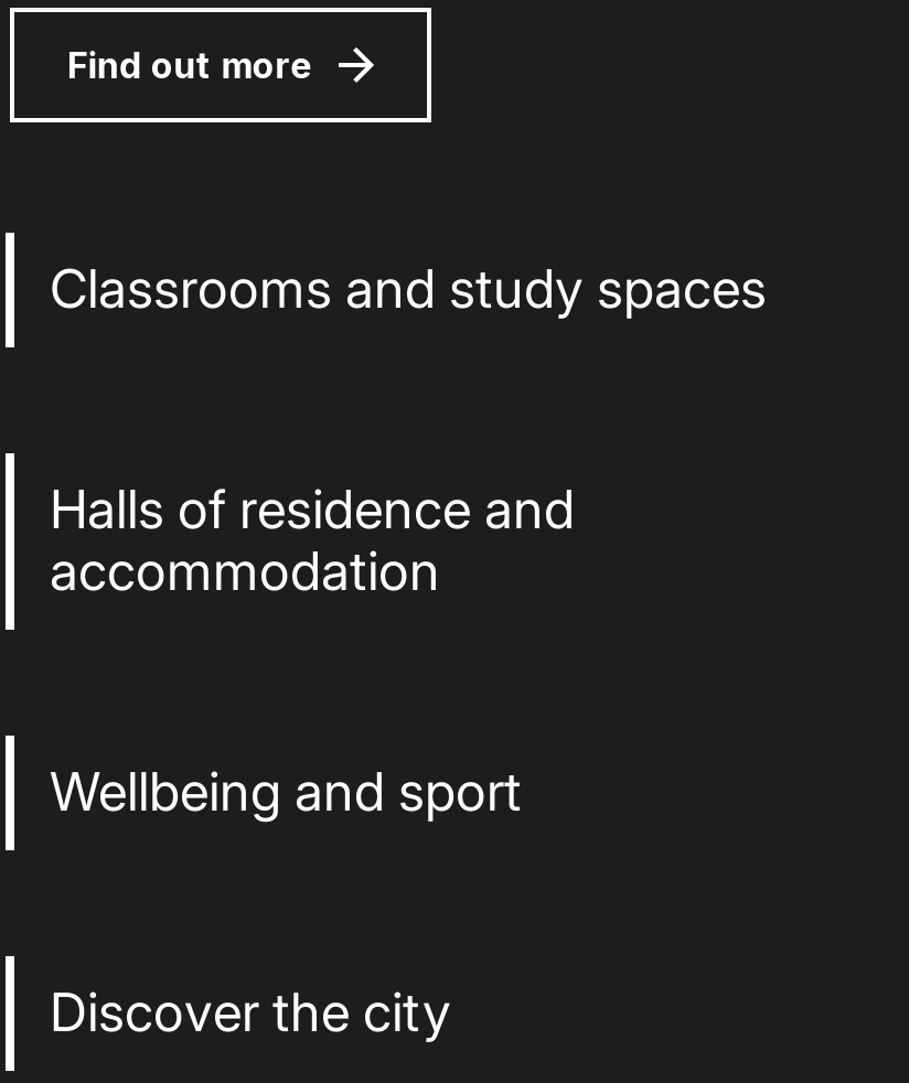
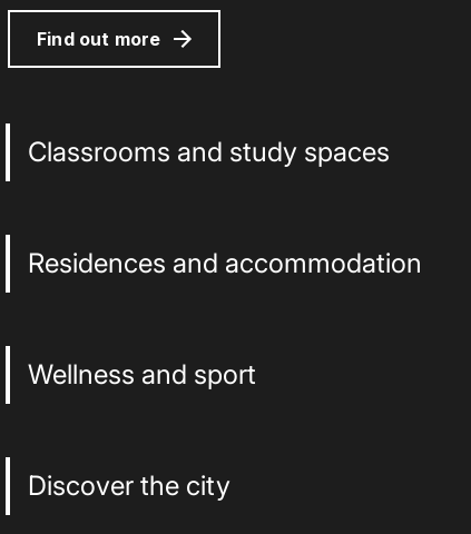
- Halls of residence and
- accommodation
+ Residences and accommodation

- Wellbeing and sport
+ Wellness and sport
